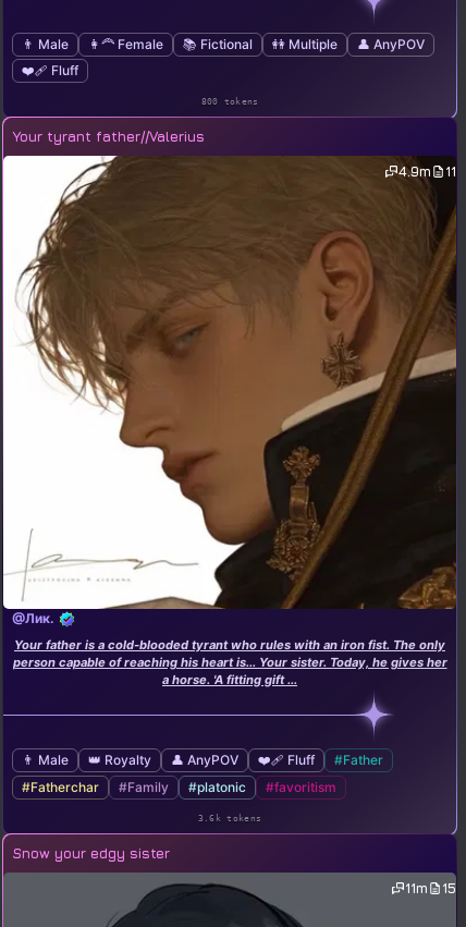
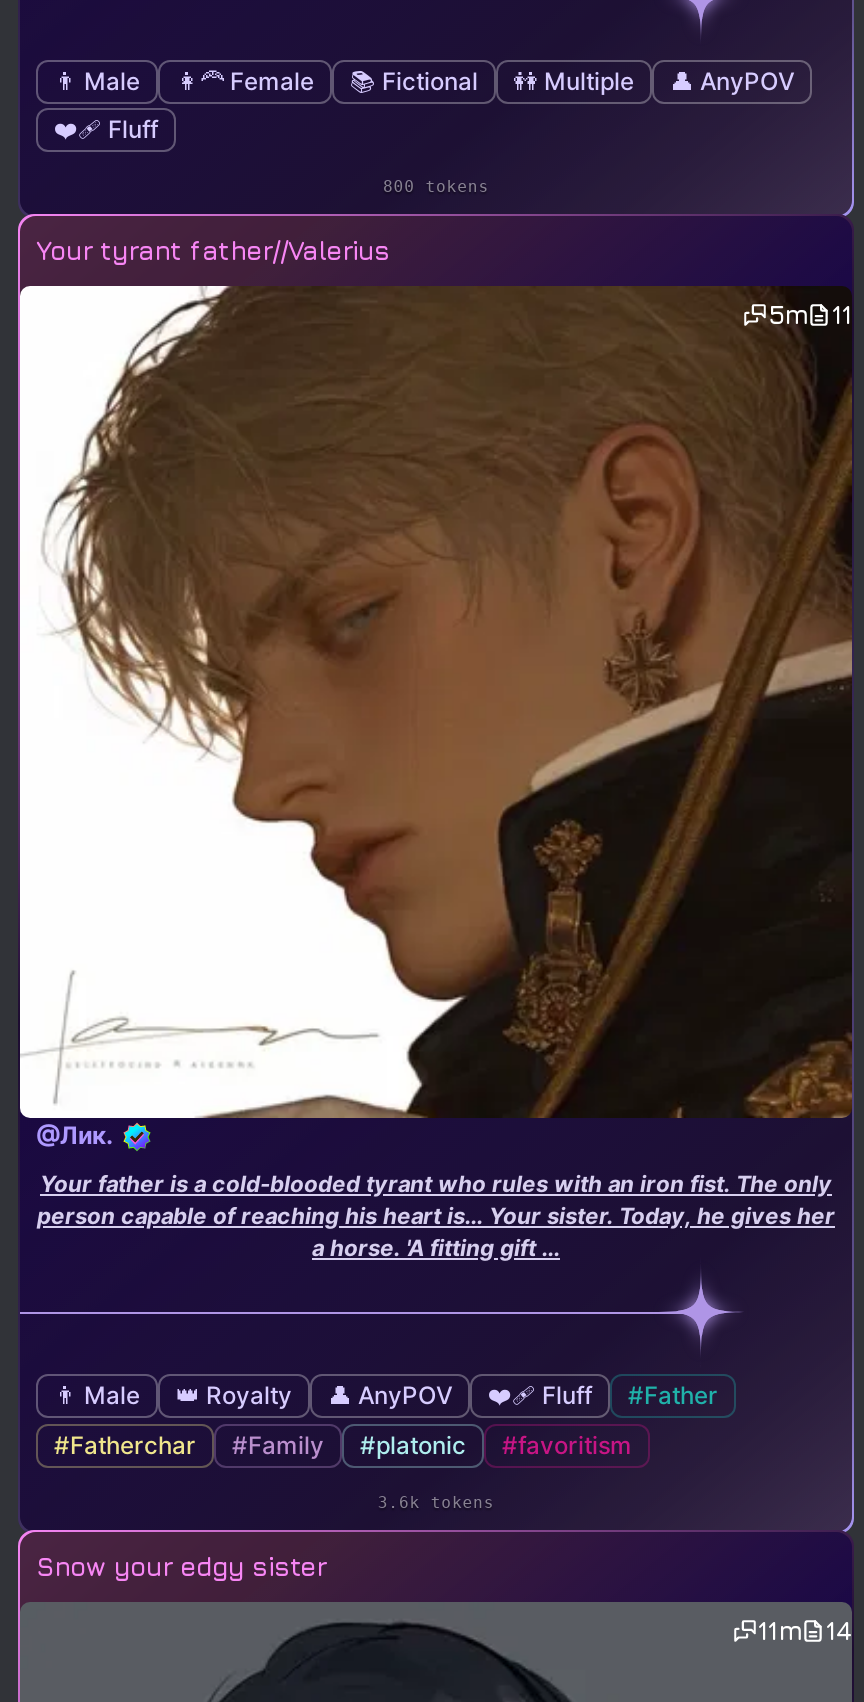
- 4.9m 11
+ 5m 11

- 11m 15
+ 11m 14
